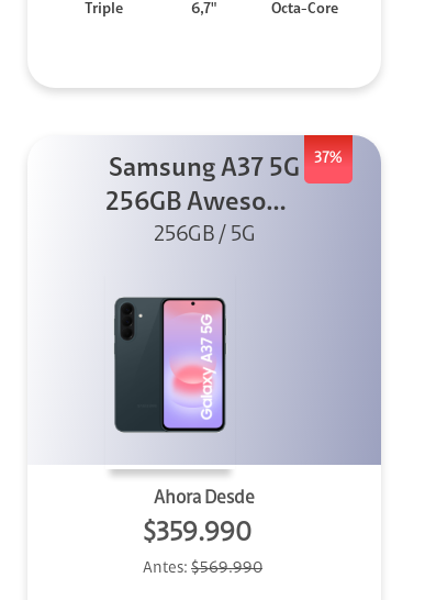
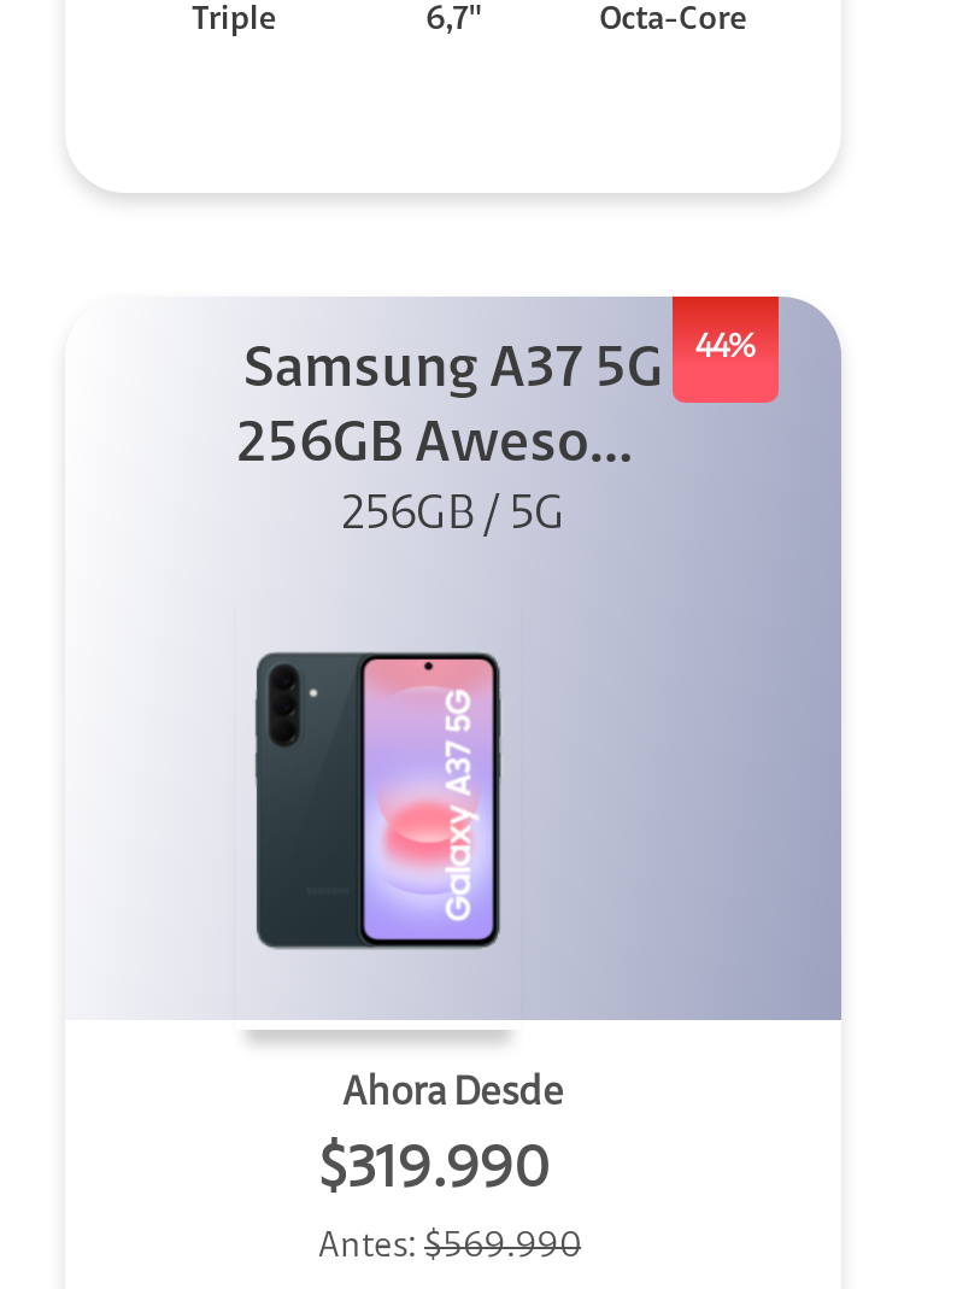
- Samsung A37 5G 37%
+ Samsung A37 5G 44%

- $359.990
+ $319.990
